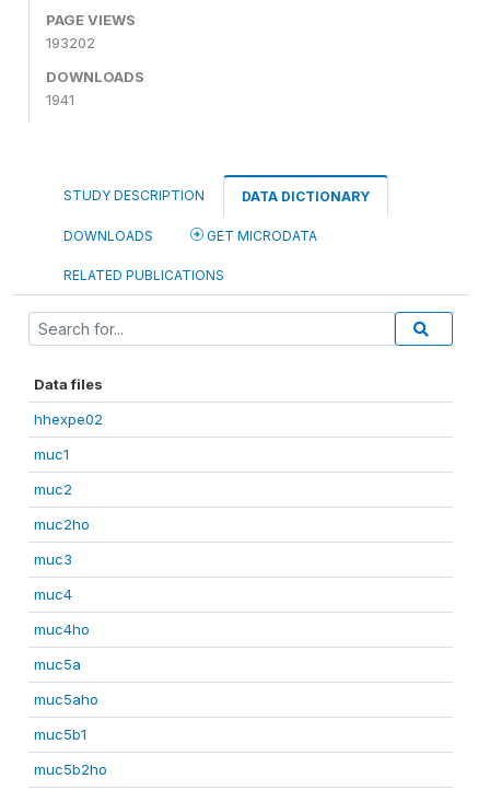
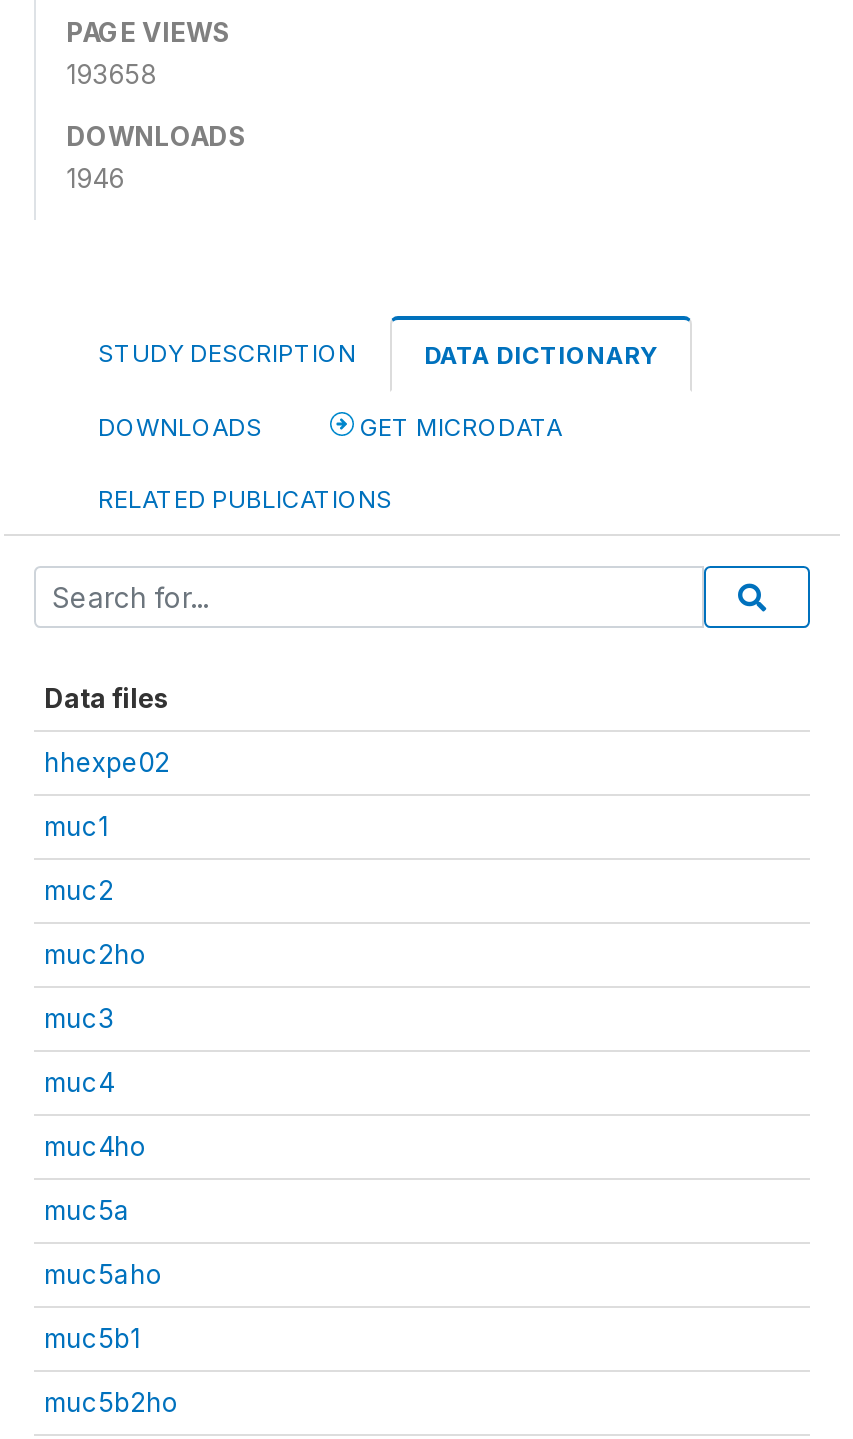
- 193202
+ 193658

- 1941
+ 1946
